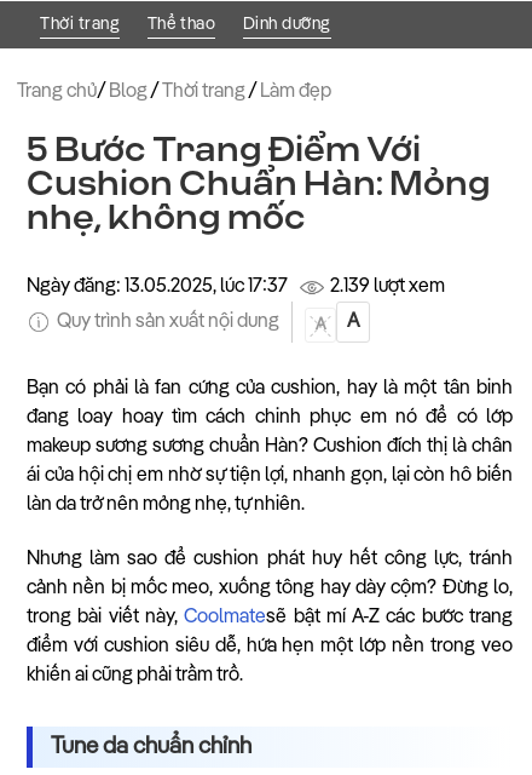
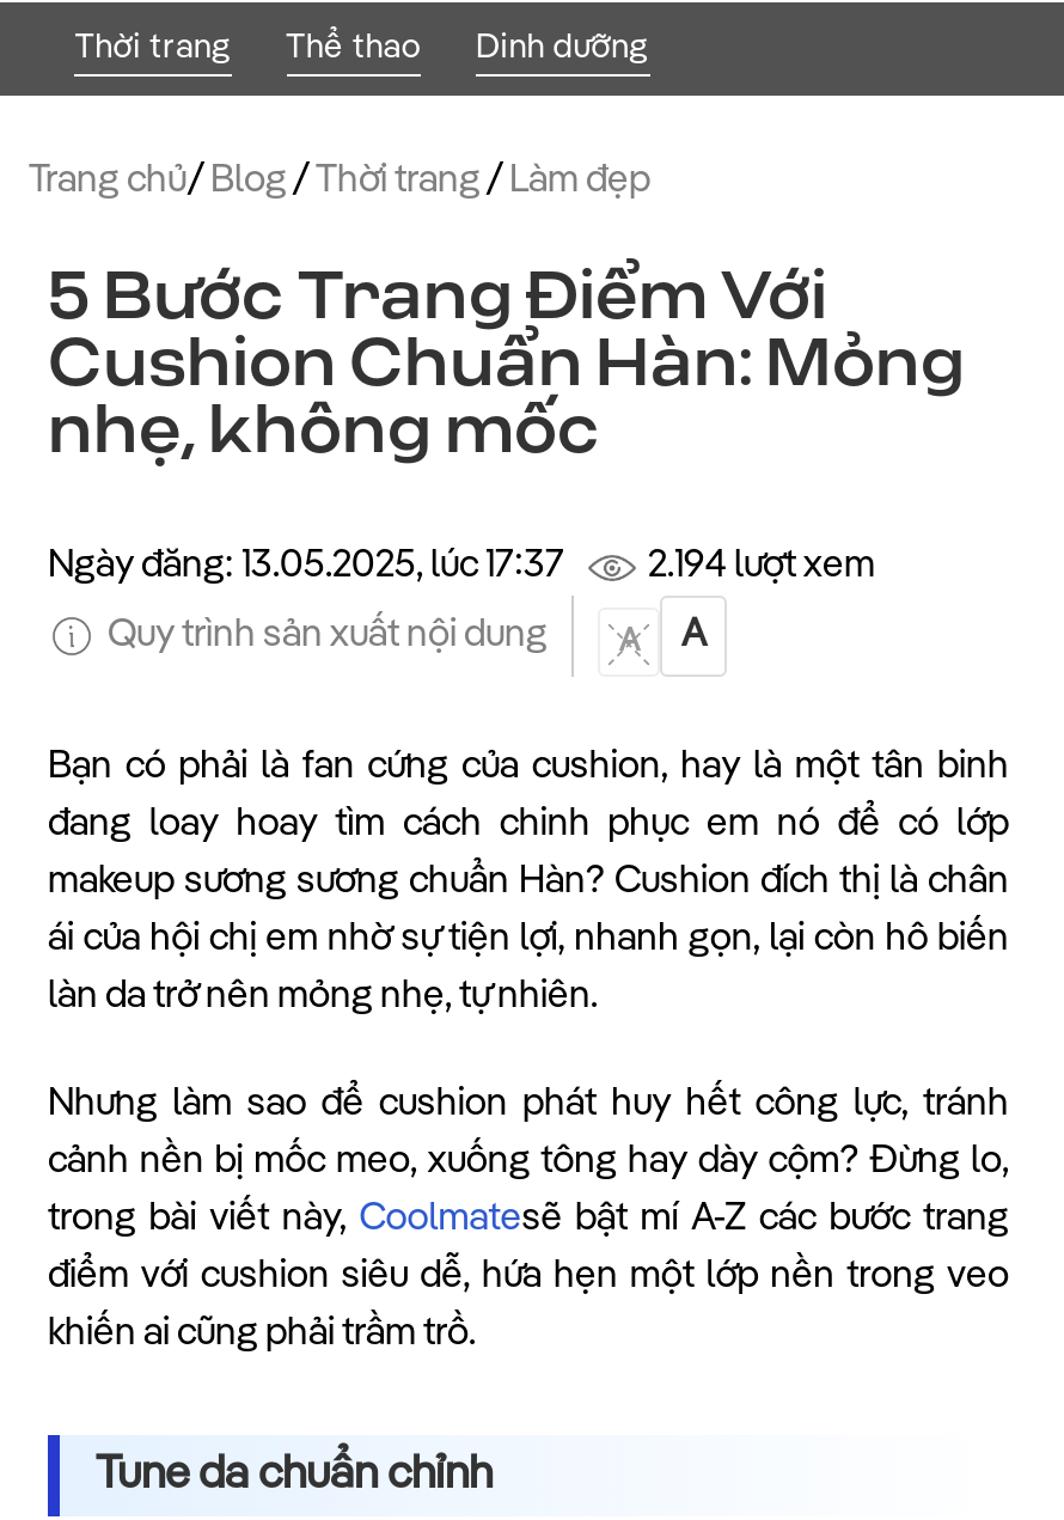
- 2.139 lượt xem
+ 2.194 lượt xem
